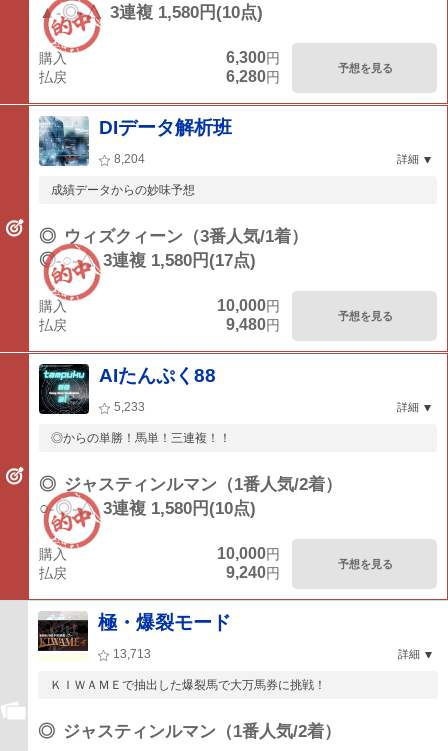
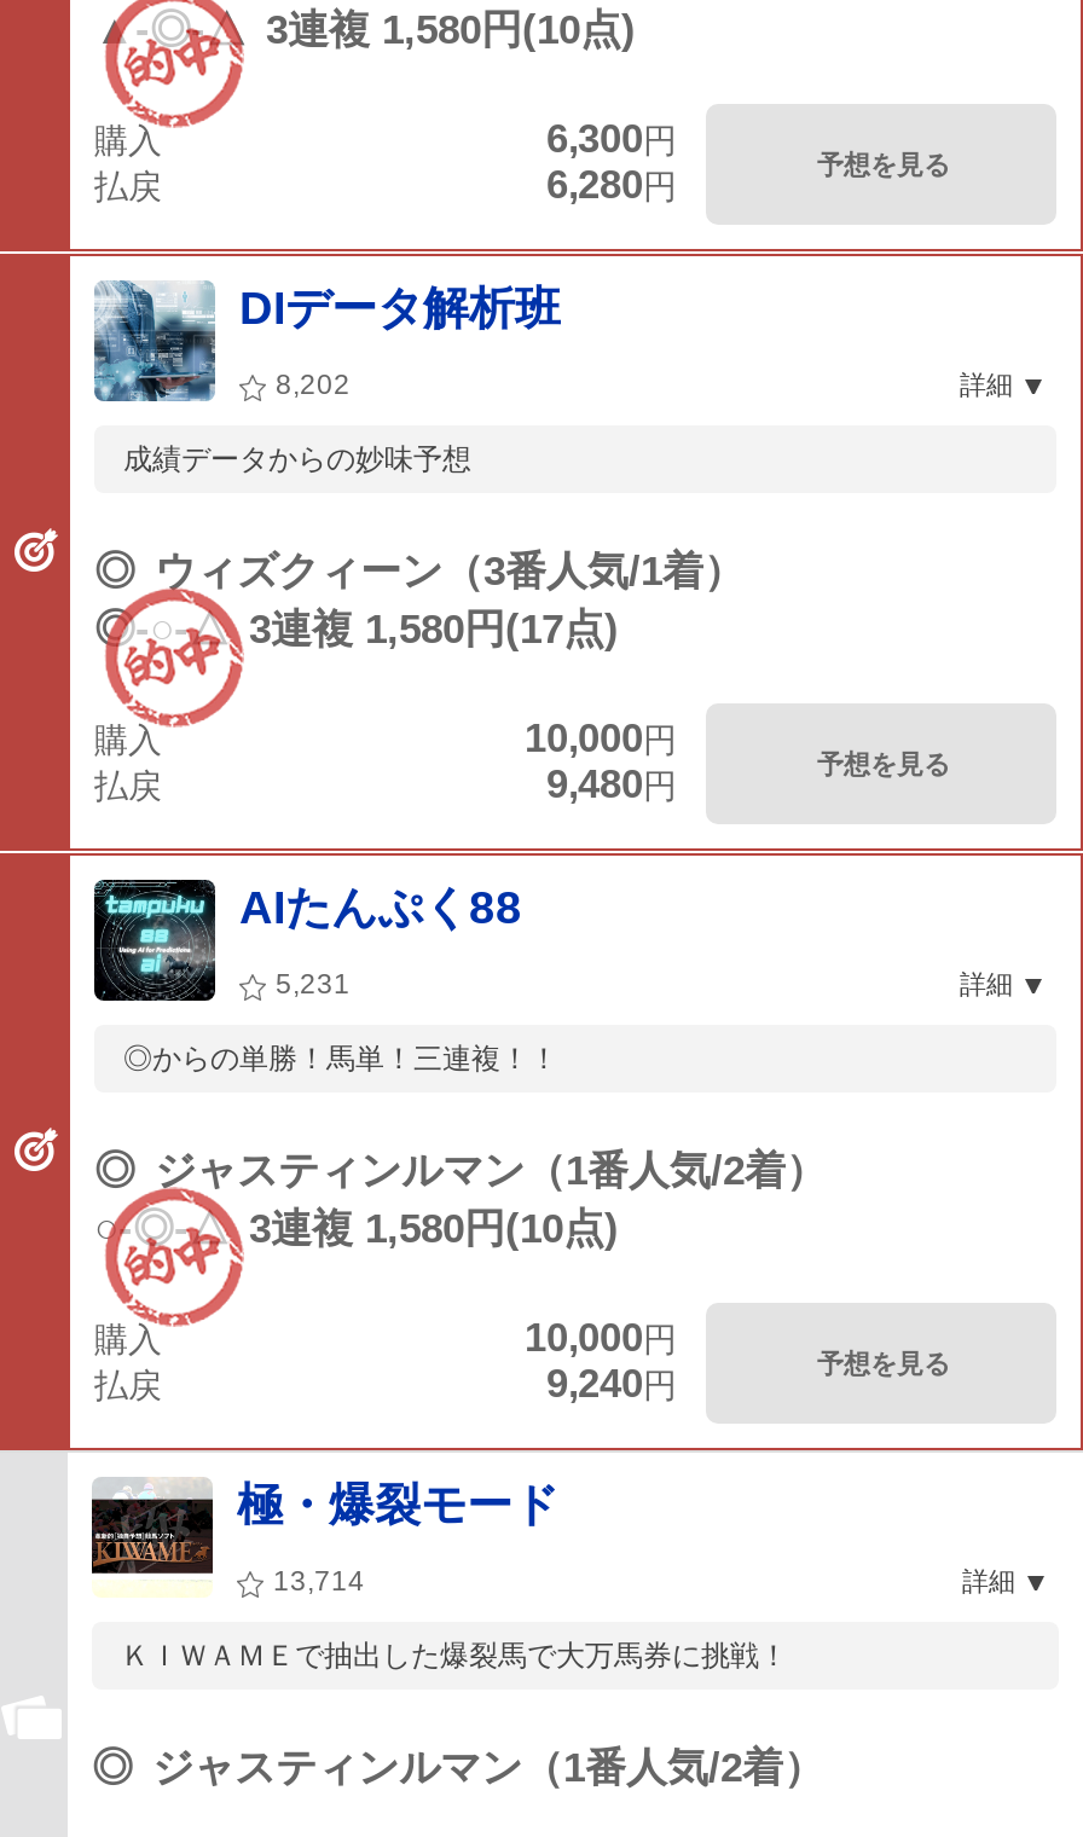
- 8,204
+ 8,202

- 5,233
+ 5,231

- 13,713
+ 13,714
